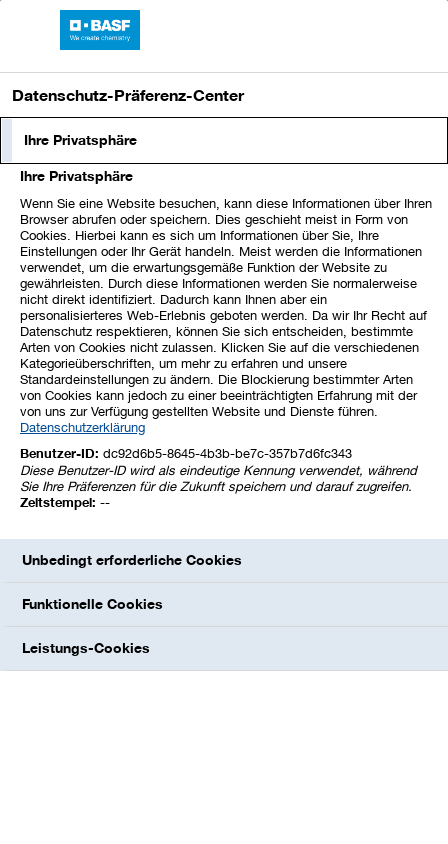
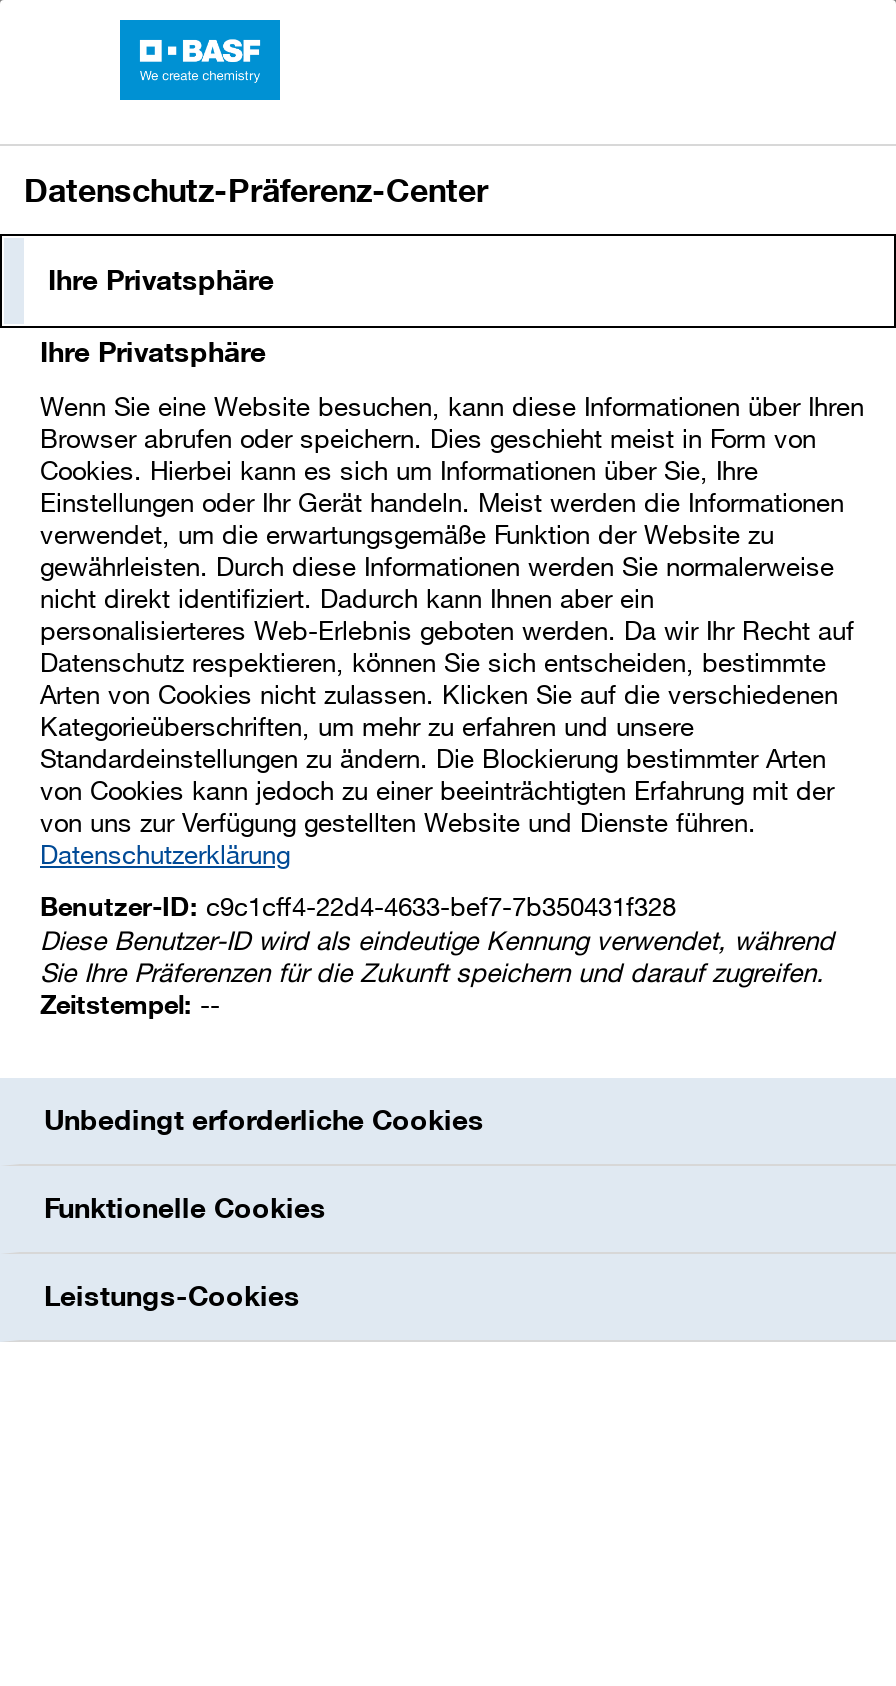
- Benutzer-ID: dc92d6b5-8645-4b3b-be7c-357b7d6fc343
+ Benutzer-ID: c9c1cff4-22d4-4633-bef7-7b350431f328
